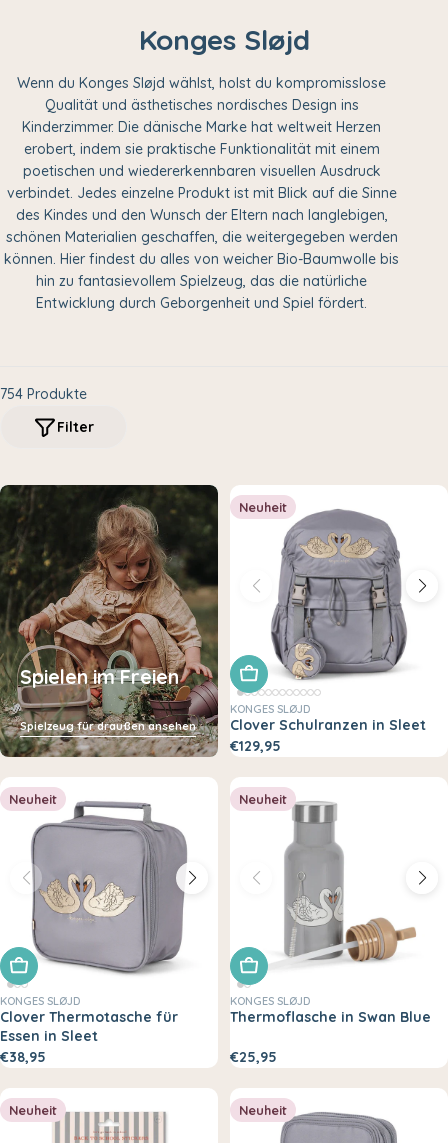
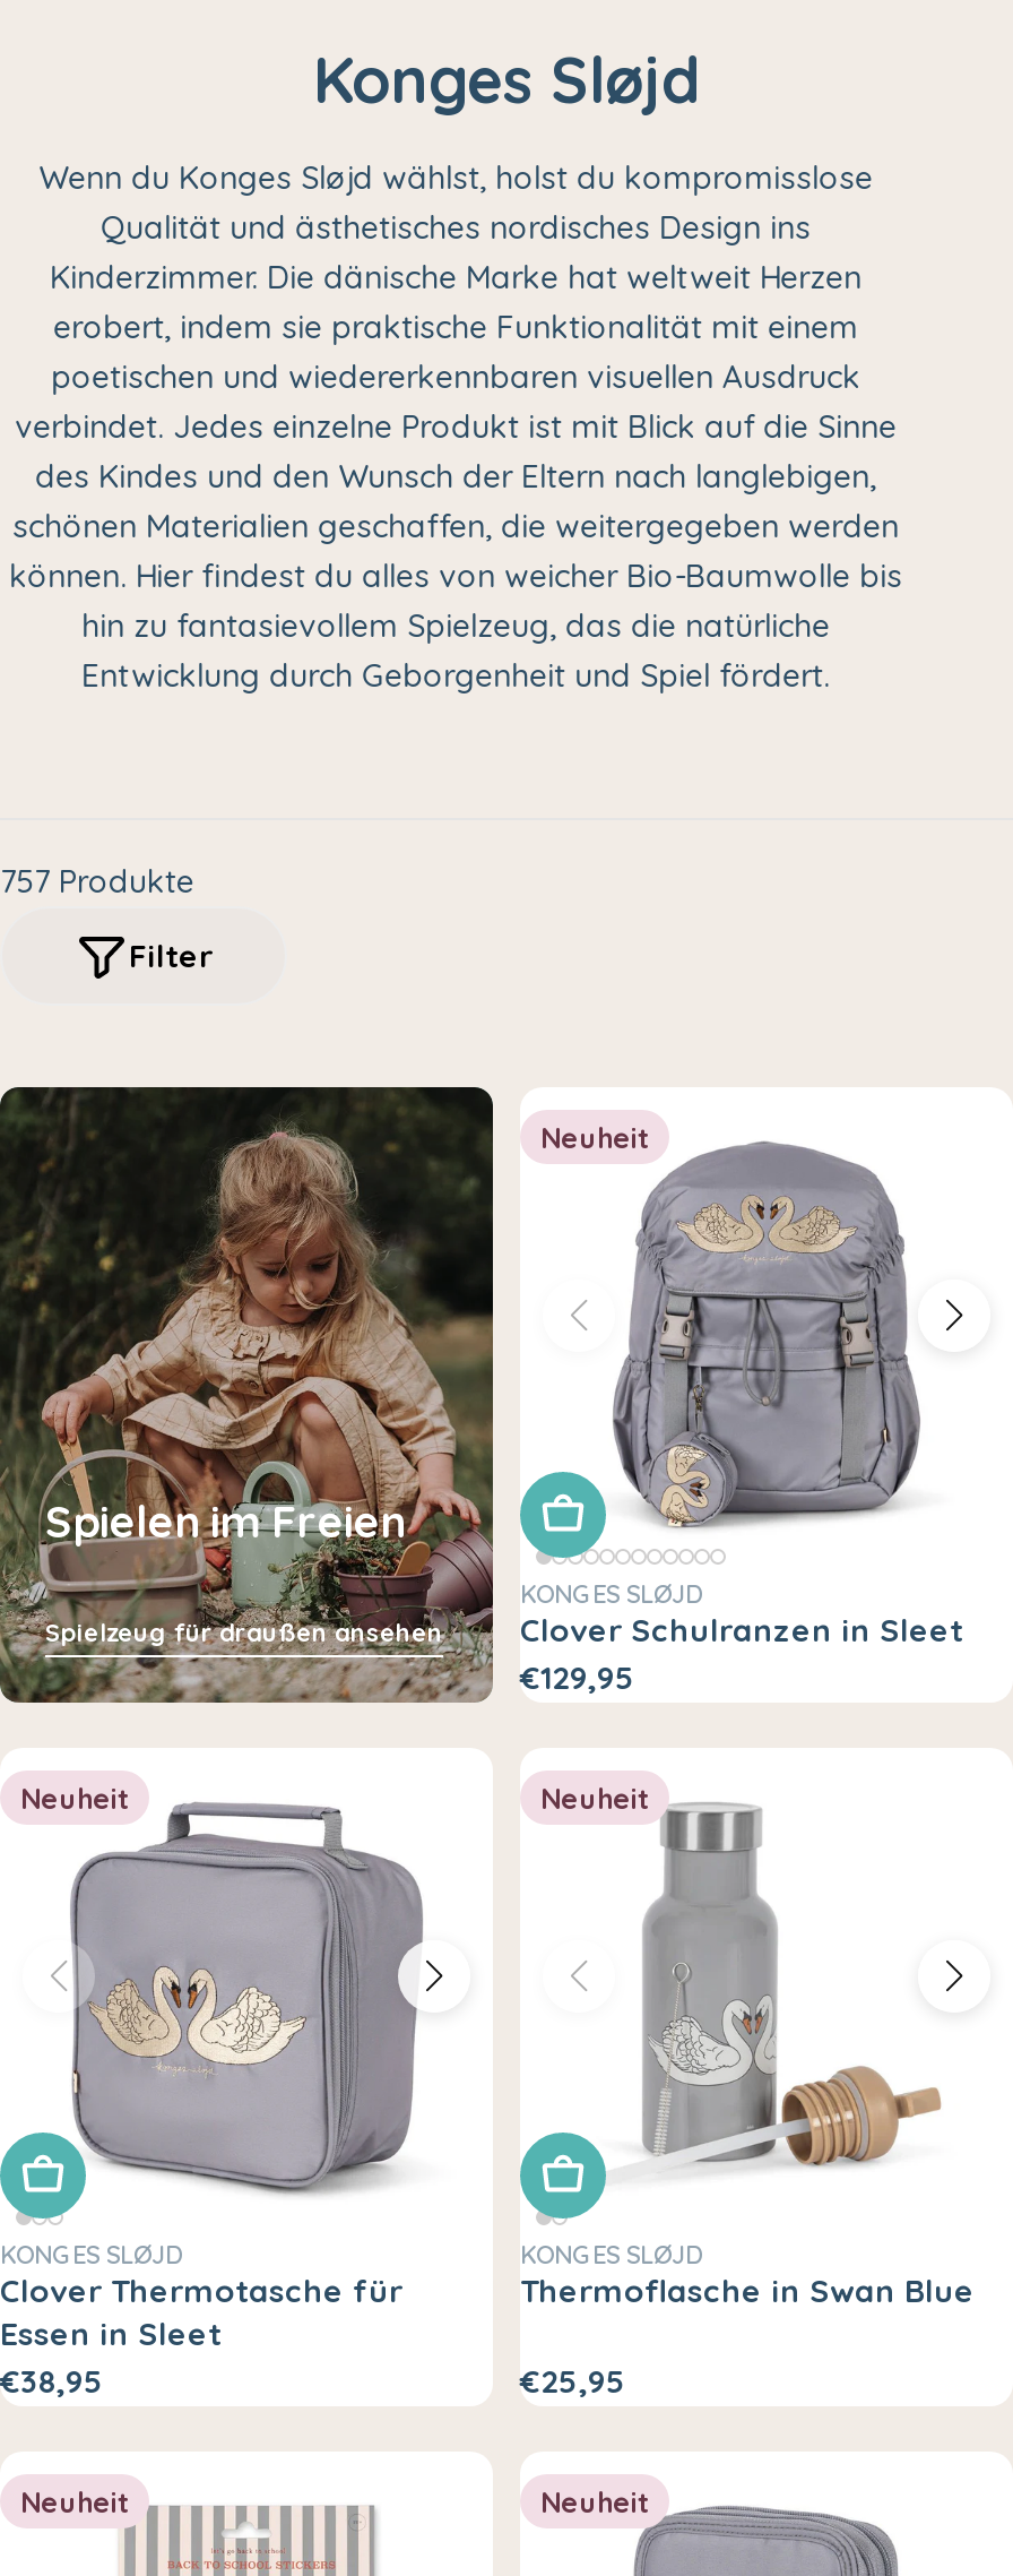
- 754 Produkte
+ 757 Produkte
